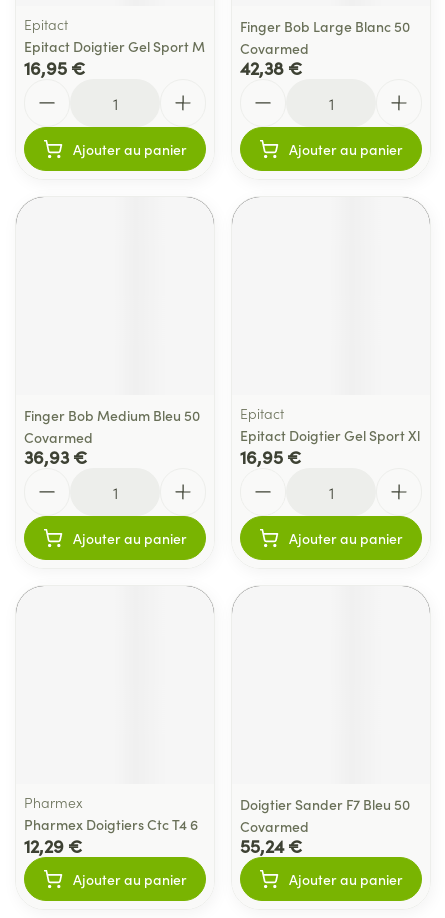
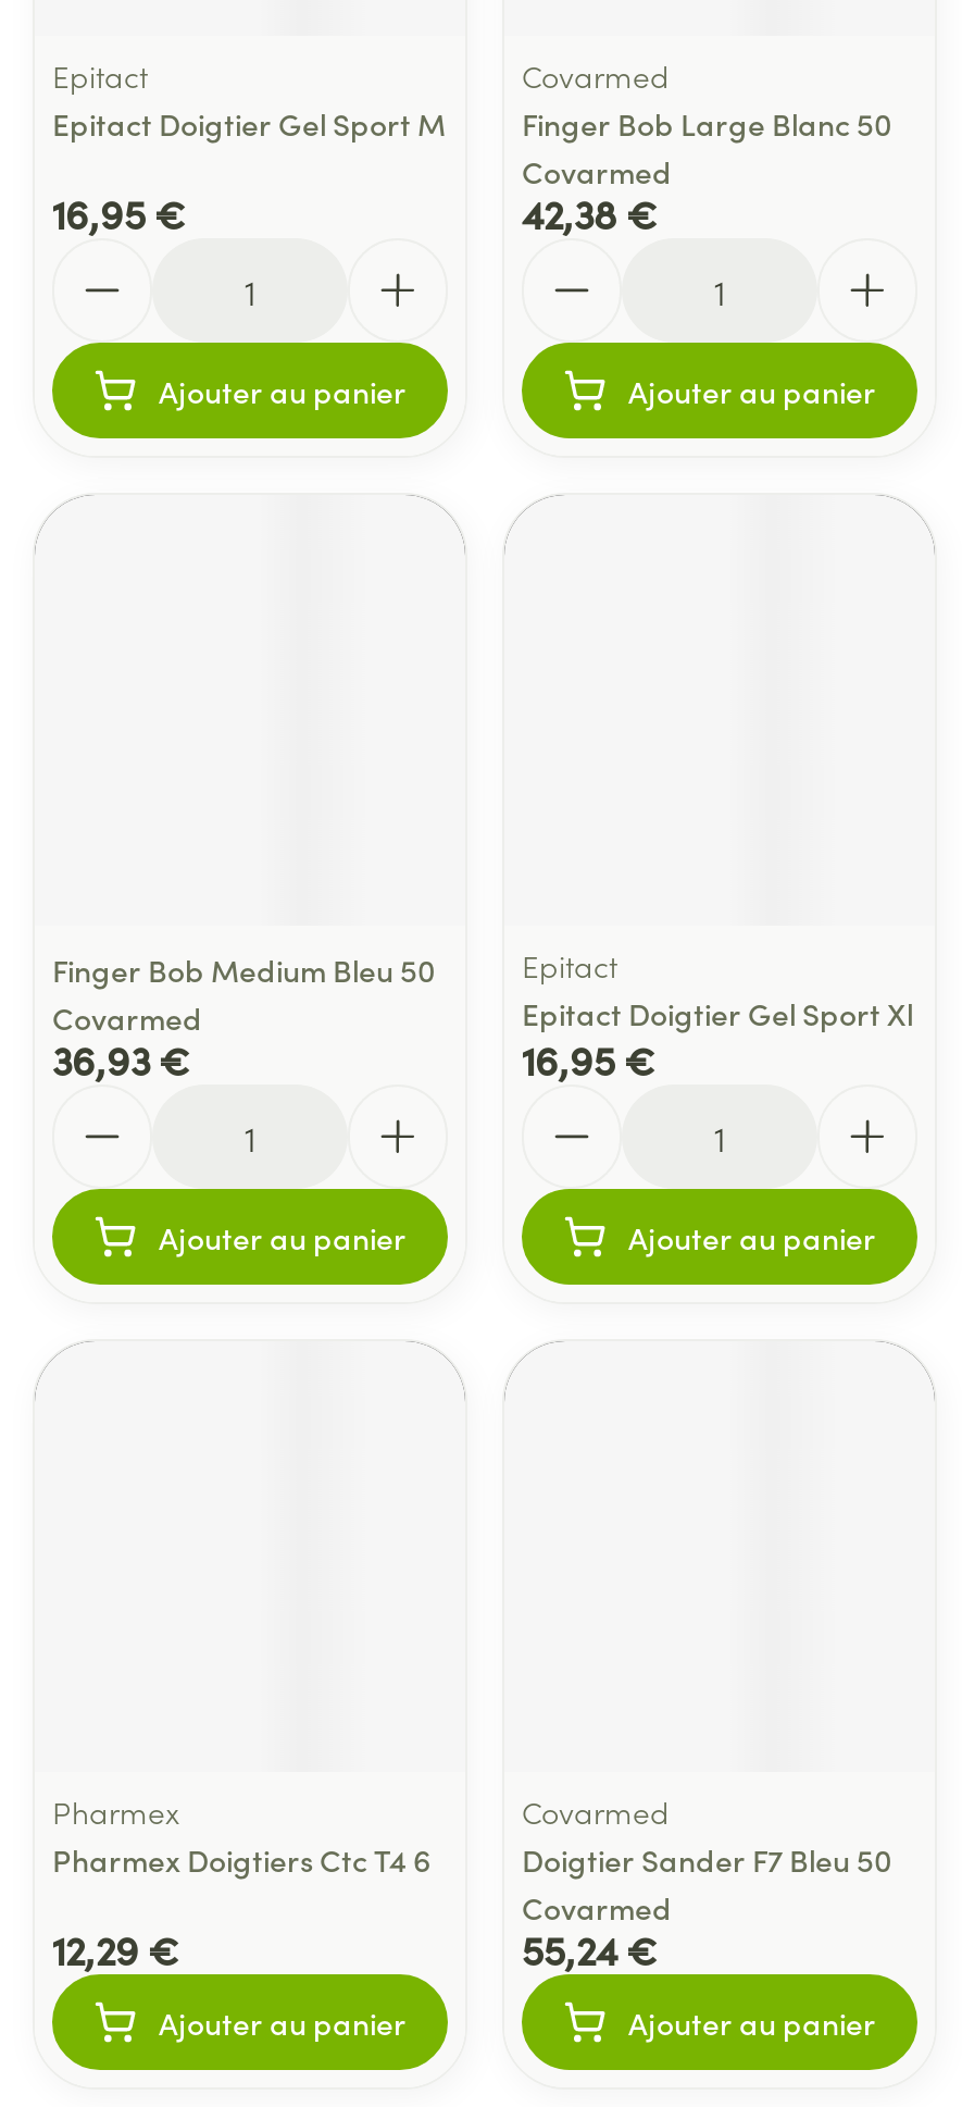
+ Covarmed

+ Covarmed
